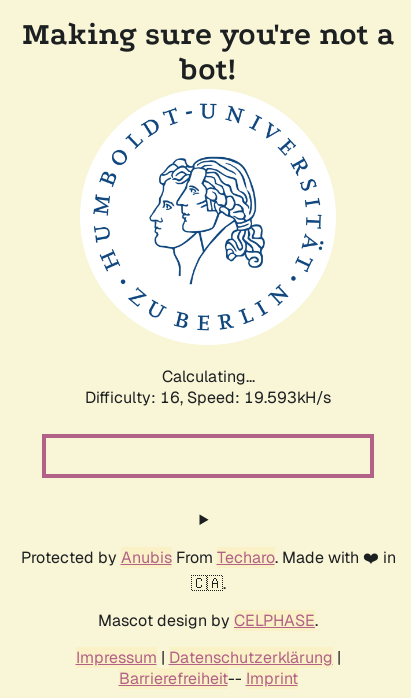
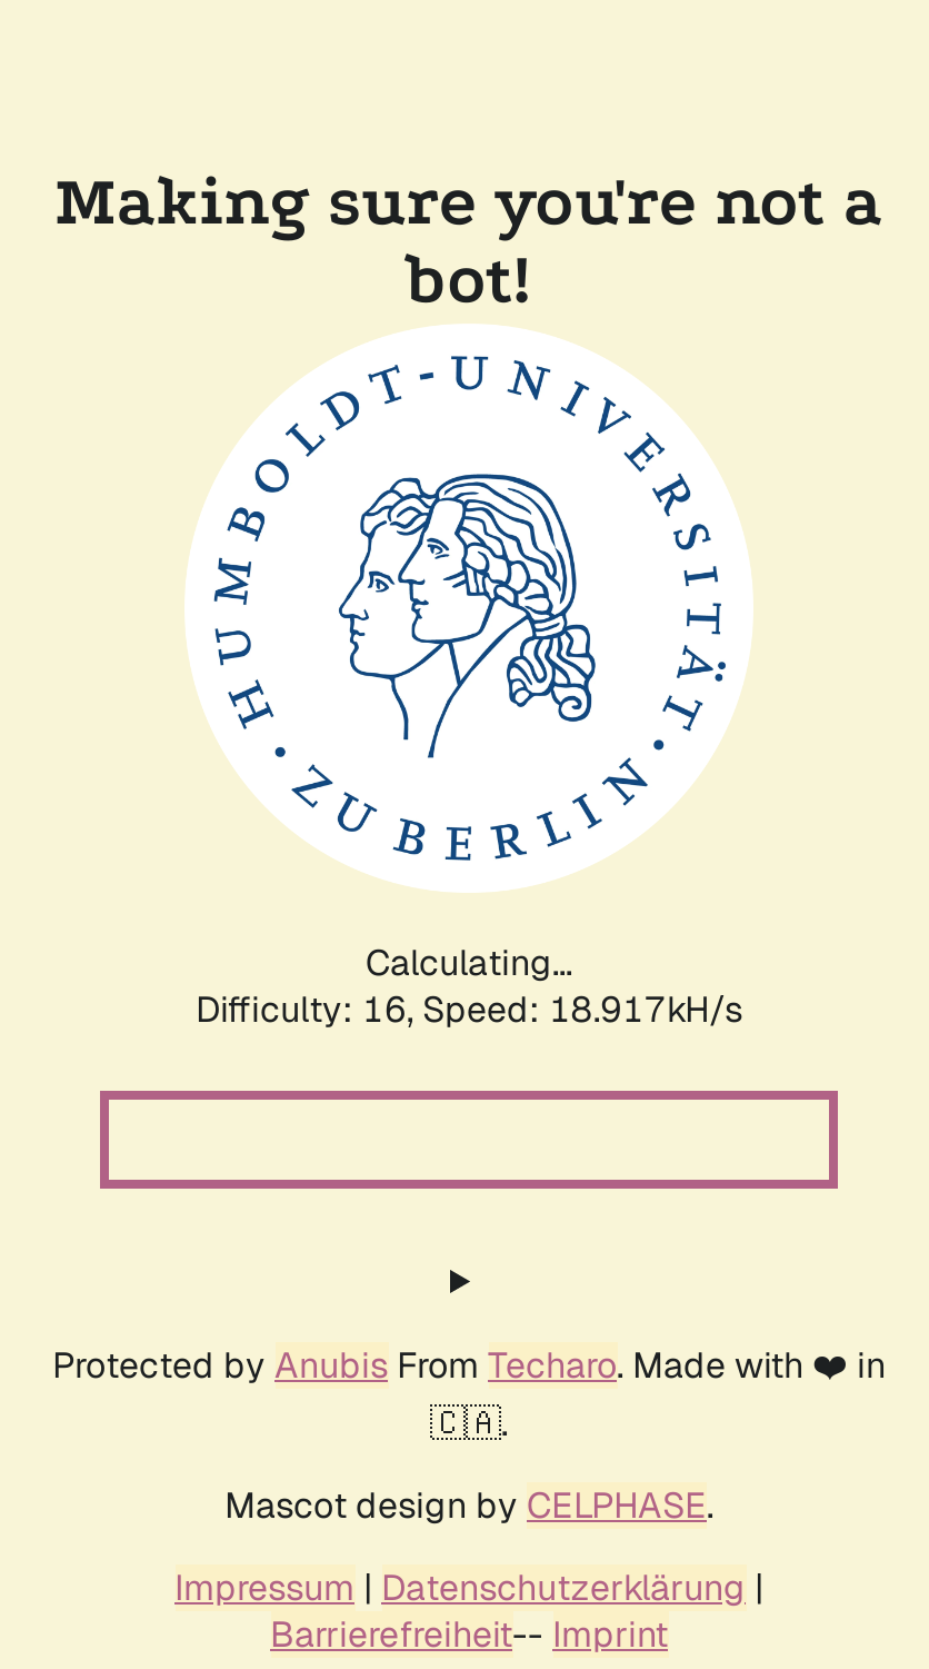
- Difficulty: 16, Speed: 19.593kH/s
+ Difficulty: 16, Speed: 18.917kH/s
